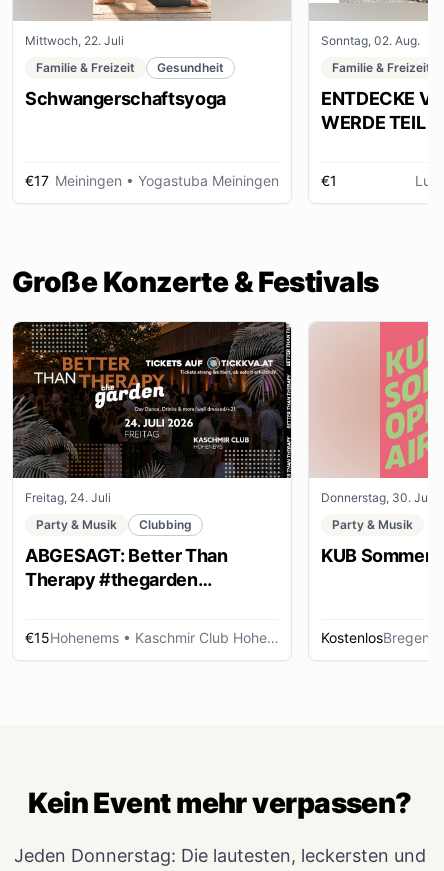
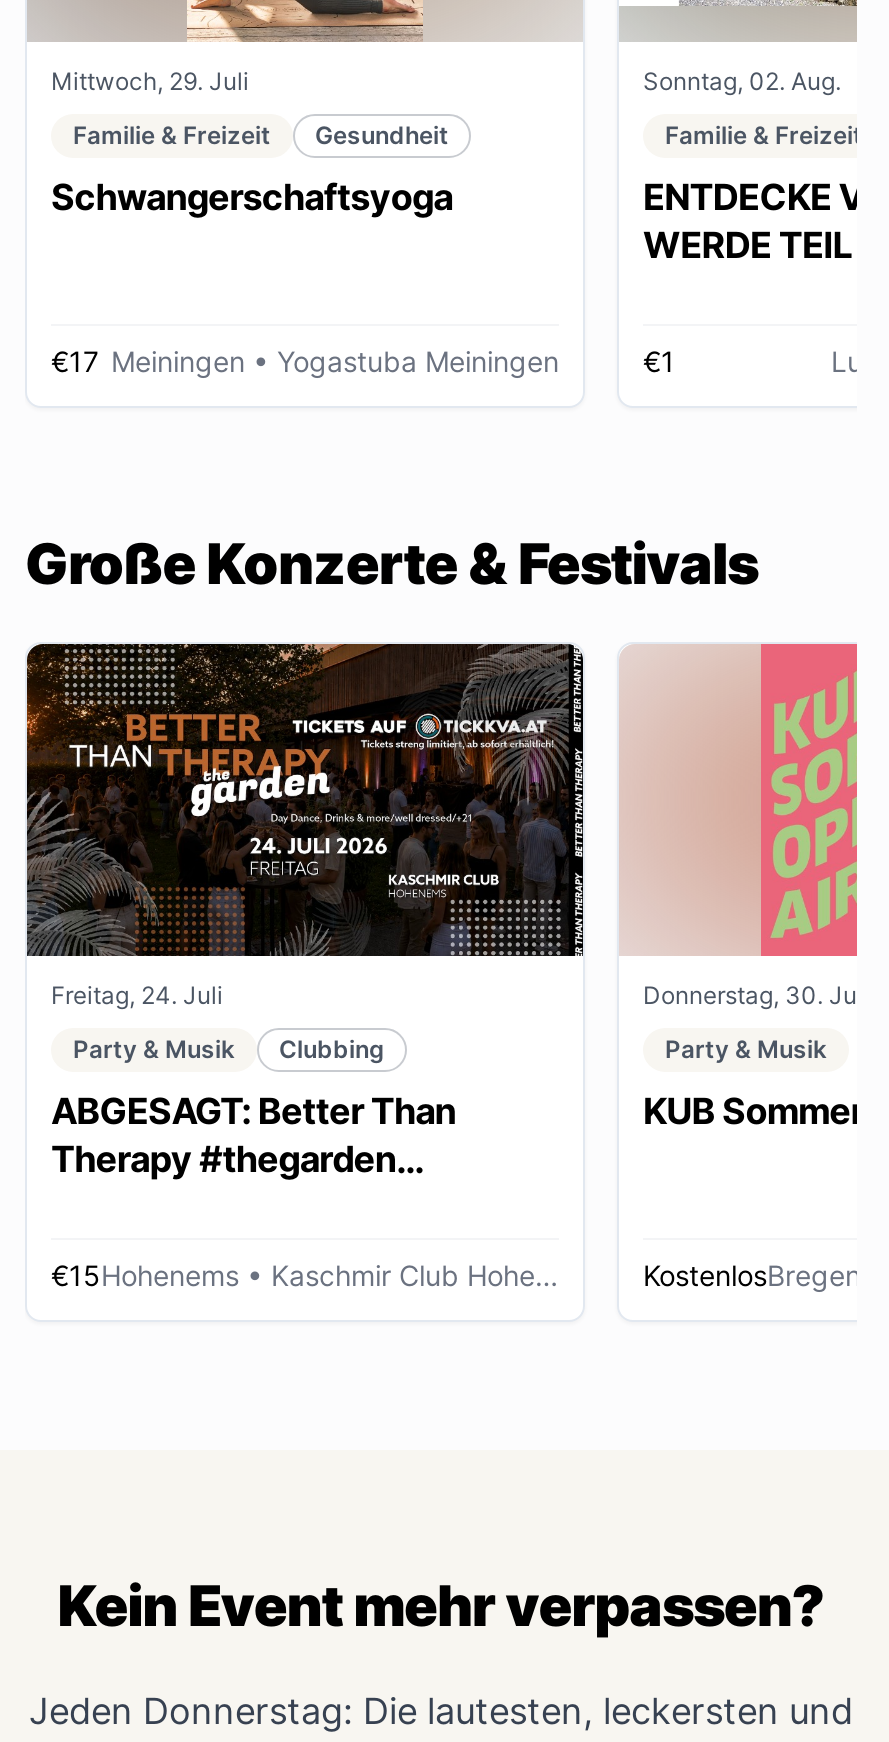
- Mittwoch, 22. Juli
+ Mittwoch, 29. Juli
